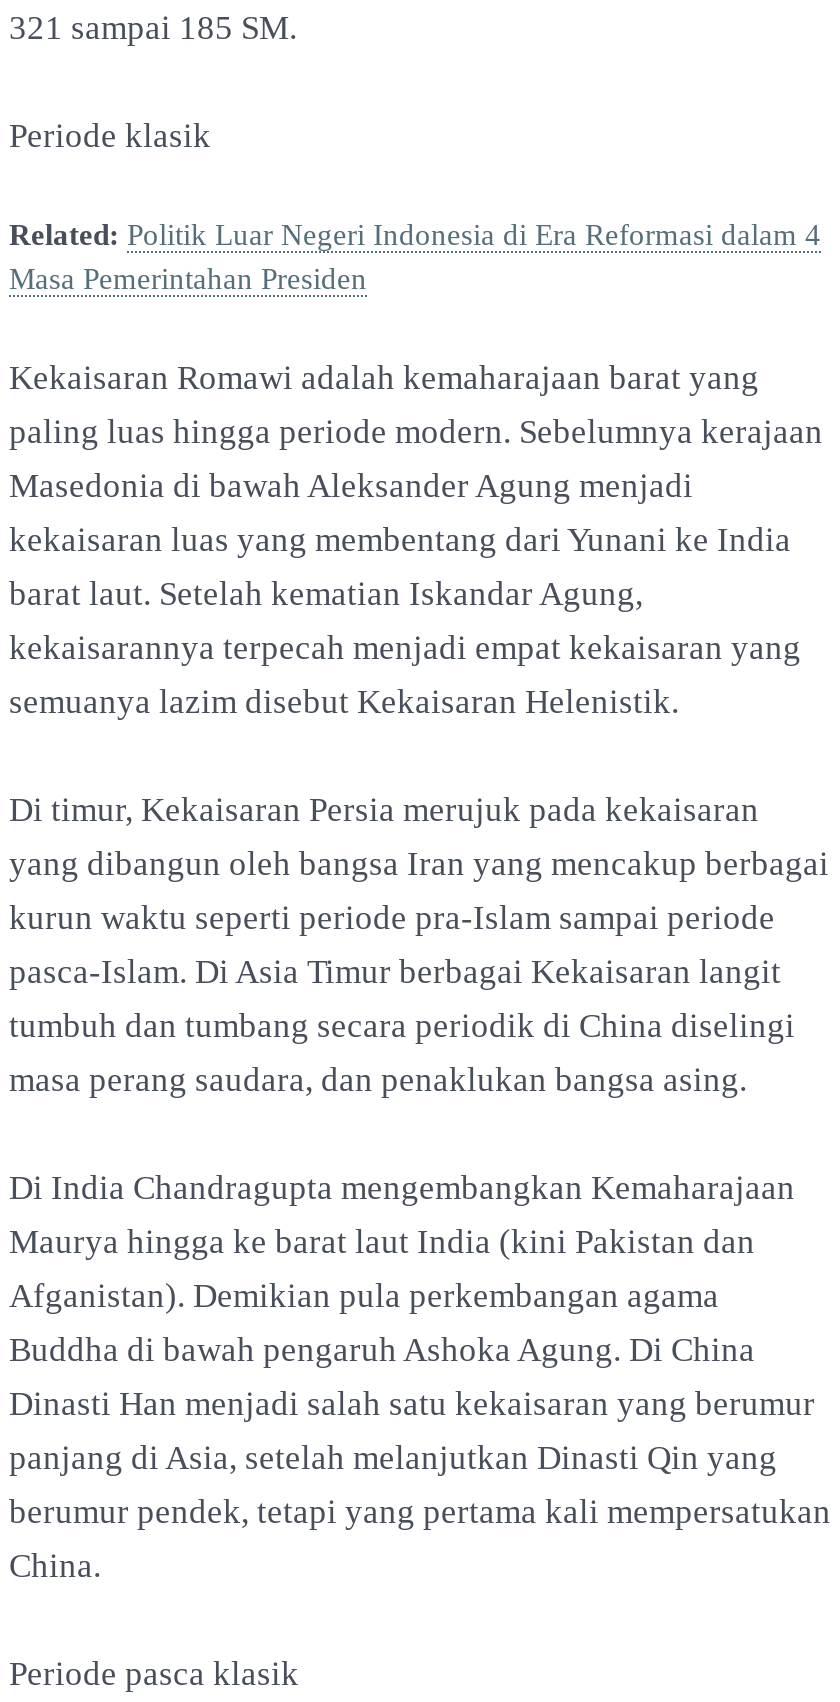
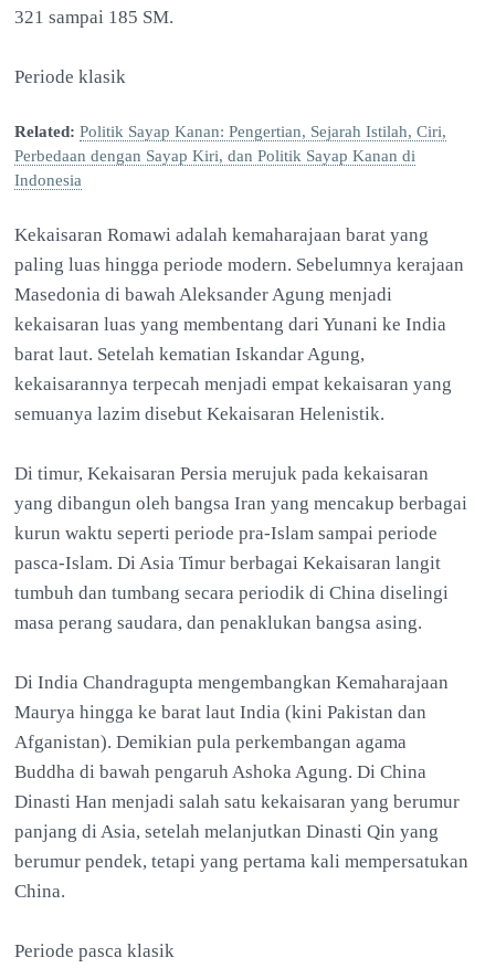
- Related: Politik Luar Negeri Indonesia di Era Reformasi dalam 4
- Masa Pemerintahan Presiden
+ Related: Politik Sayap Kanan: Pengertian, Sejarah Istilah, Ciri,
+ Perbedaan dengan Sayap Kiri, dan Politik Sayap Kanan di
+ Indonesia
